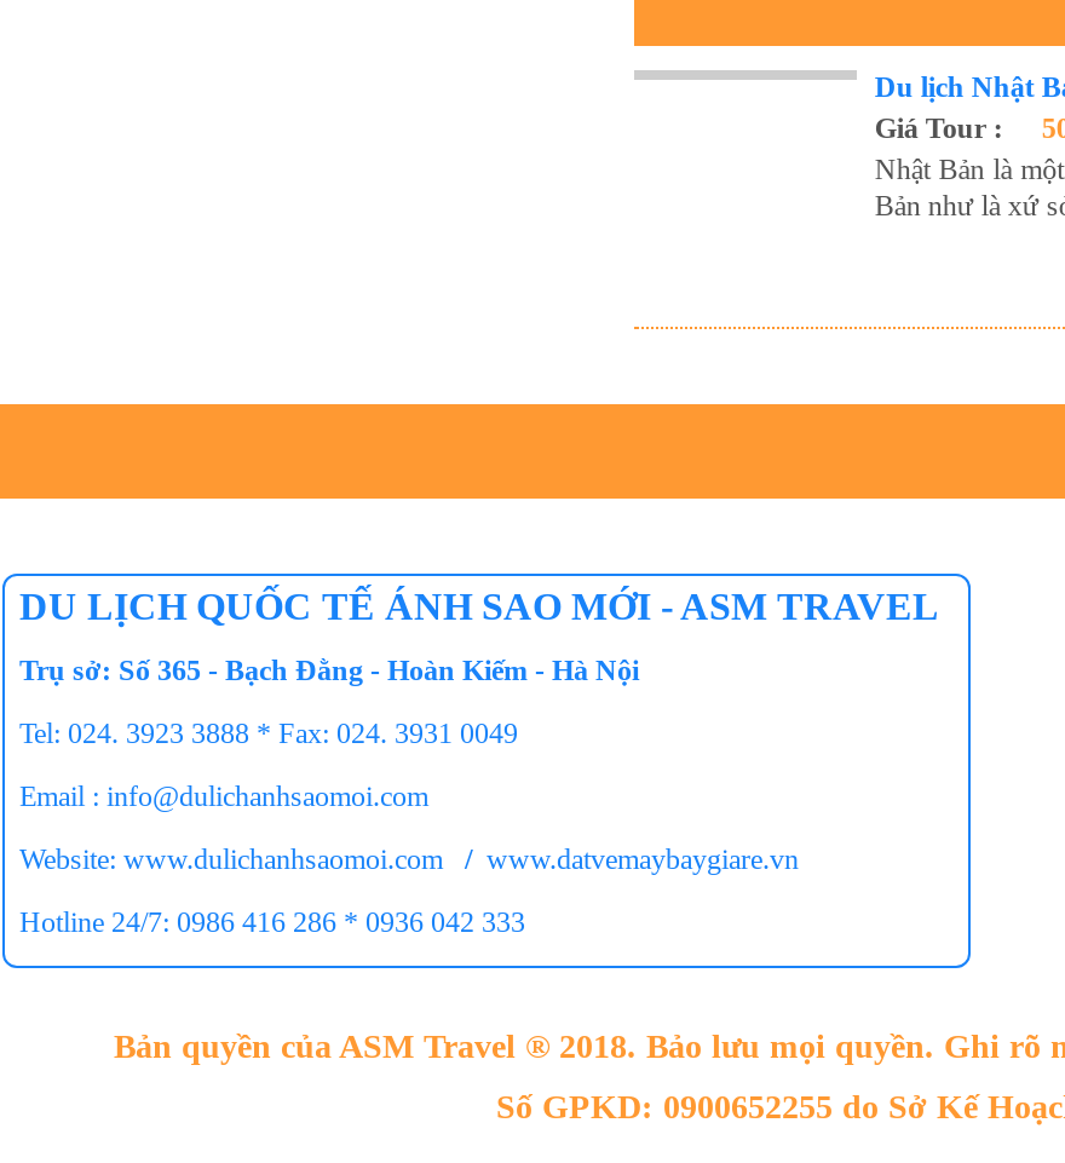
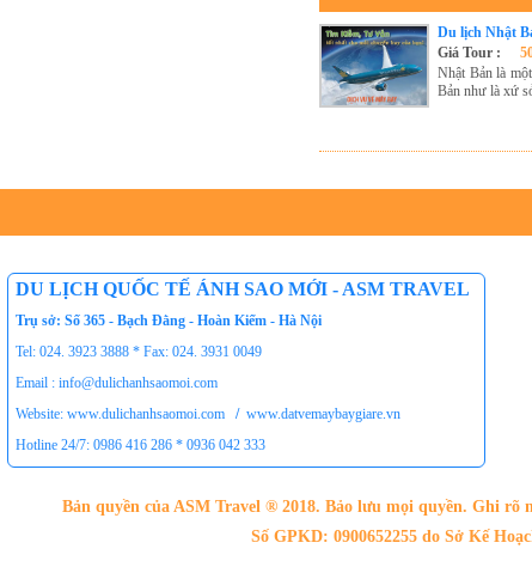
+ [image]
